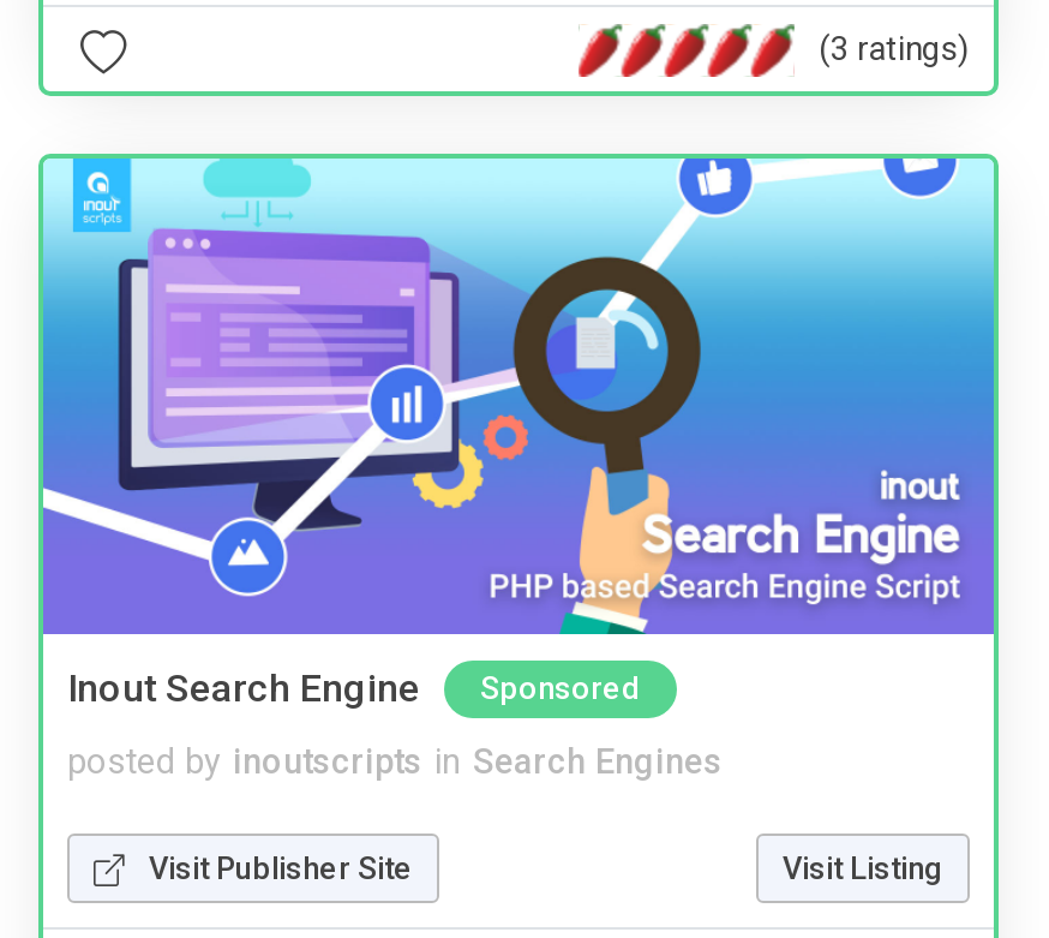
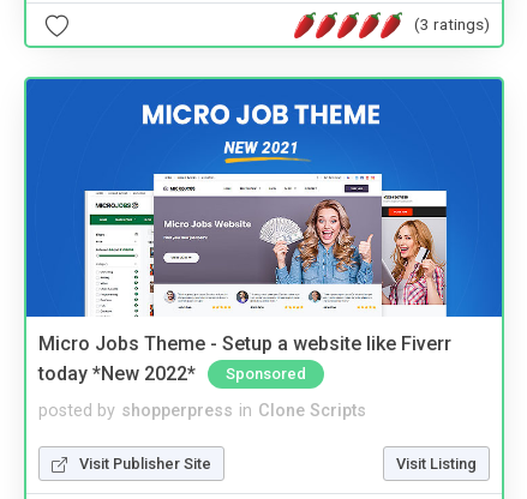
- [image]
- Inout Search Engine
+ [image]
+ Micro Jobs Theme - Setup a website like Fiverr
+ today *New 2022*

- posted by inoutscripts in Search Engines
+ posted by shopperpress in Clone Scripts
